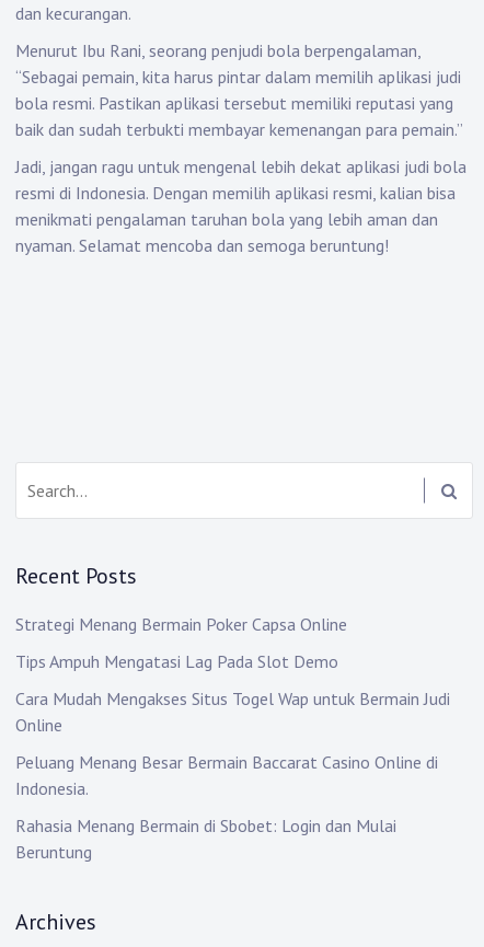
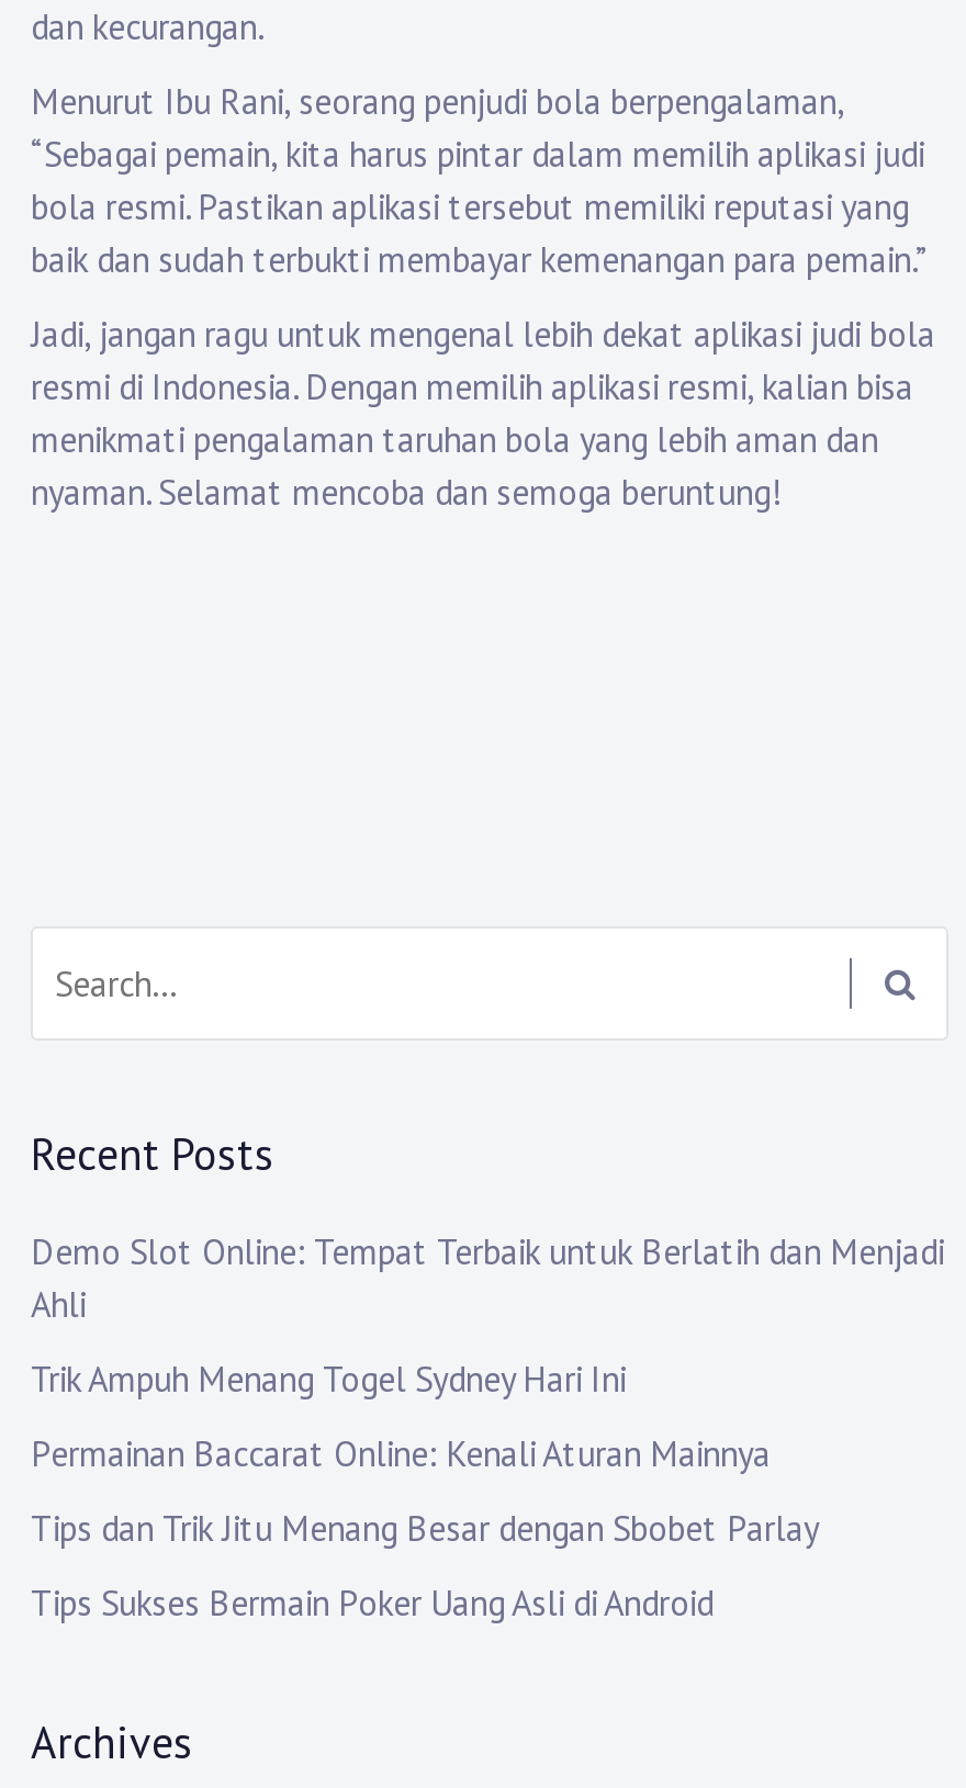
- Strategi Menang Bermain Poker Capsa Online
+ Demo Slot Online: Tempat Terbaik untuk Berlatih dan Menjadi
+ Ahli

- Tips Ampuh Mengatasi Lag Pada Slot Demo
+ Trik Ampuh Menang Togel Sydney Hari Ini

- Cara Mudah Mengakses Situs Togel Wap untuk Bermain Judi
- Online
+ Permainan Baccarat Online: Kenali Aturan Mainnya

- Peluang Menang Besar Bermain Baccarat Casino Online di
- Indonesia.
+ Tips dan Trik Jitu Menang Besar dengan Sbobet Parlay

- Rahasia Menang Bermain di Sbobet: Login dan Mulai
- Beruntung
+ Tips Sukses Bermain Poker Uang Asli di Android
